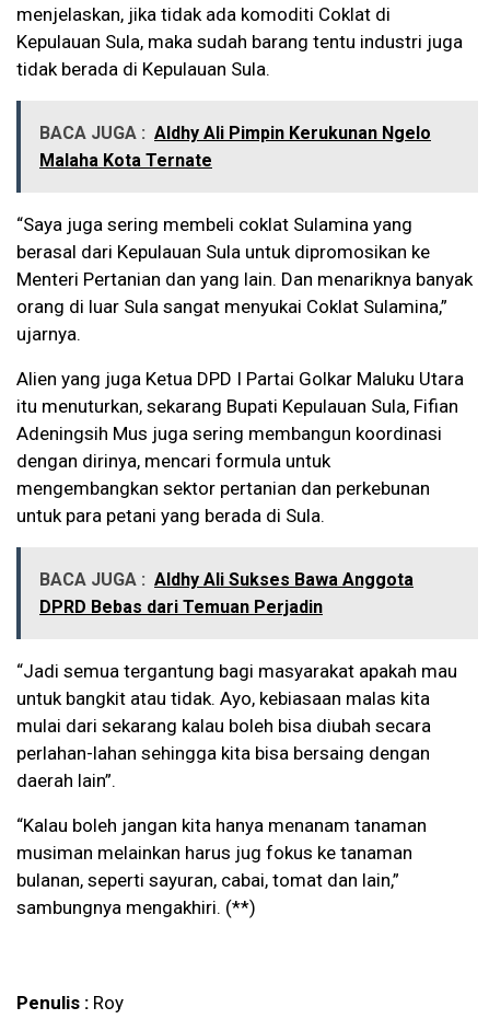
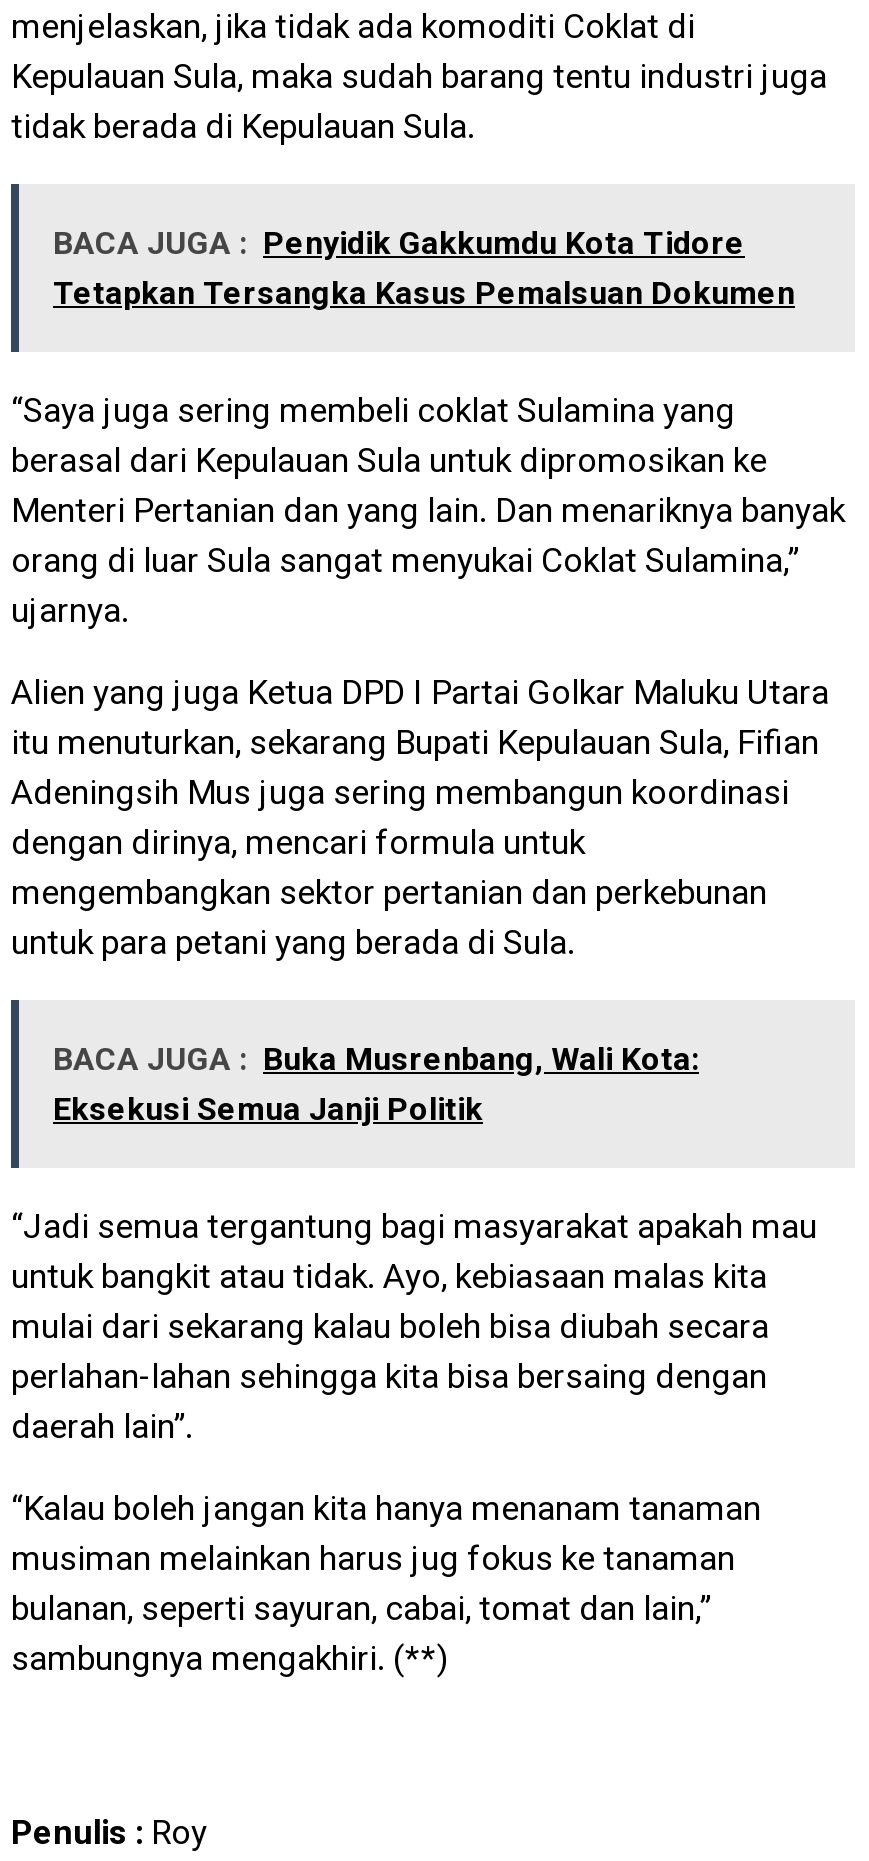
- BACA JUGA : Aldhy Ali Pimpin Kerukunan Ngelo
- Malaha Kota Ternate
+ BACA JUGA : Penyidik Gakkumdu Kota Tidore
+ Tetapkan Tersangka Kasus Pemalsuan Dokumen

- BACA JUGA : Aldhy Ali Sukses Bawa Anggota
- DPRD Bebas dari Temuan Perjadin
+ BACA JUGA : Buka Musrenbang, Wali Kota:
+ Eksekusi Semua Janji Politik
